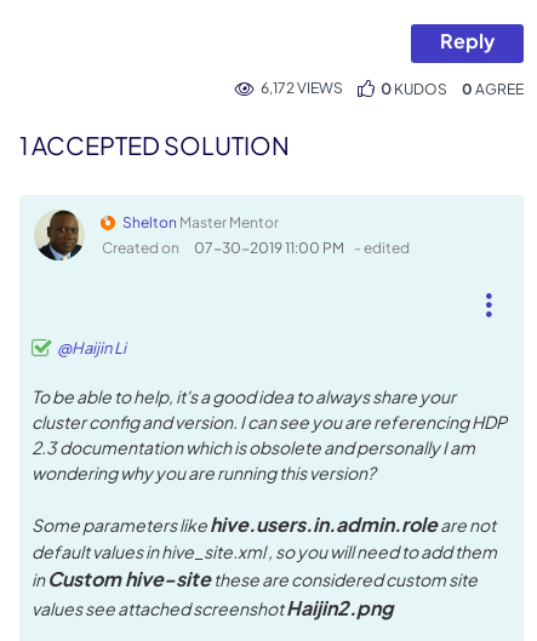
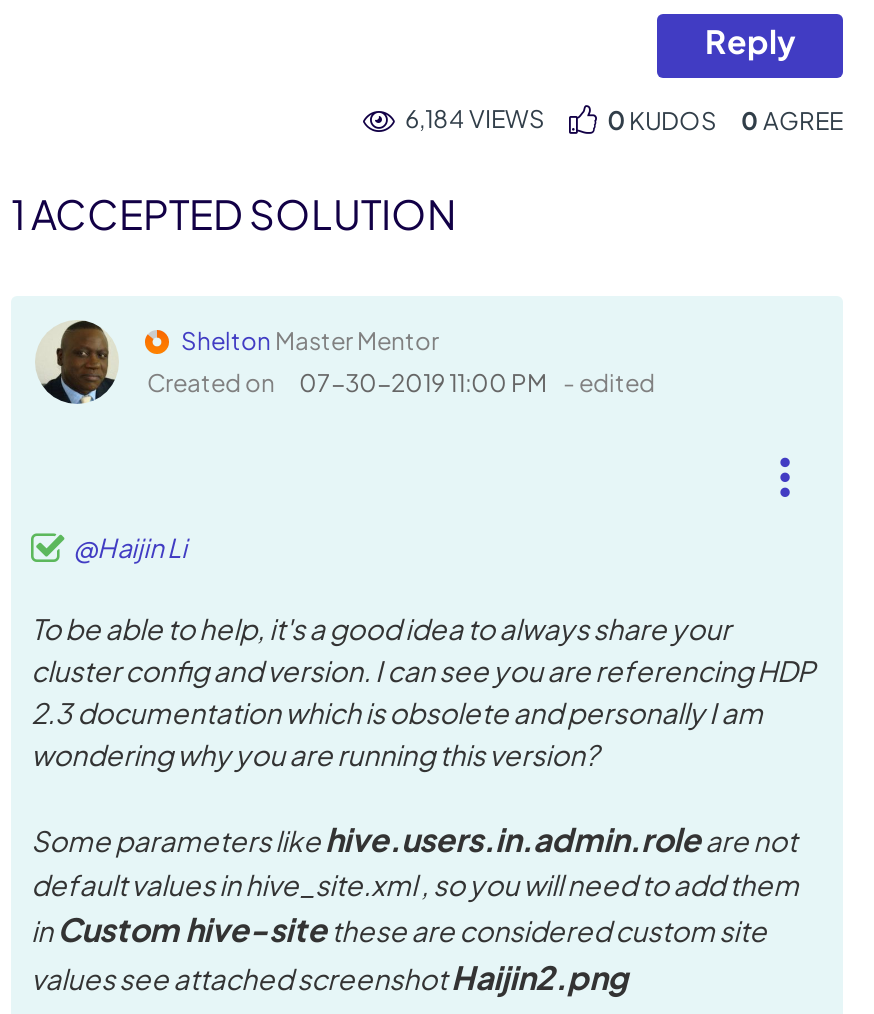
- 6,172 VIEWS
+ 6,184 VIEWS
